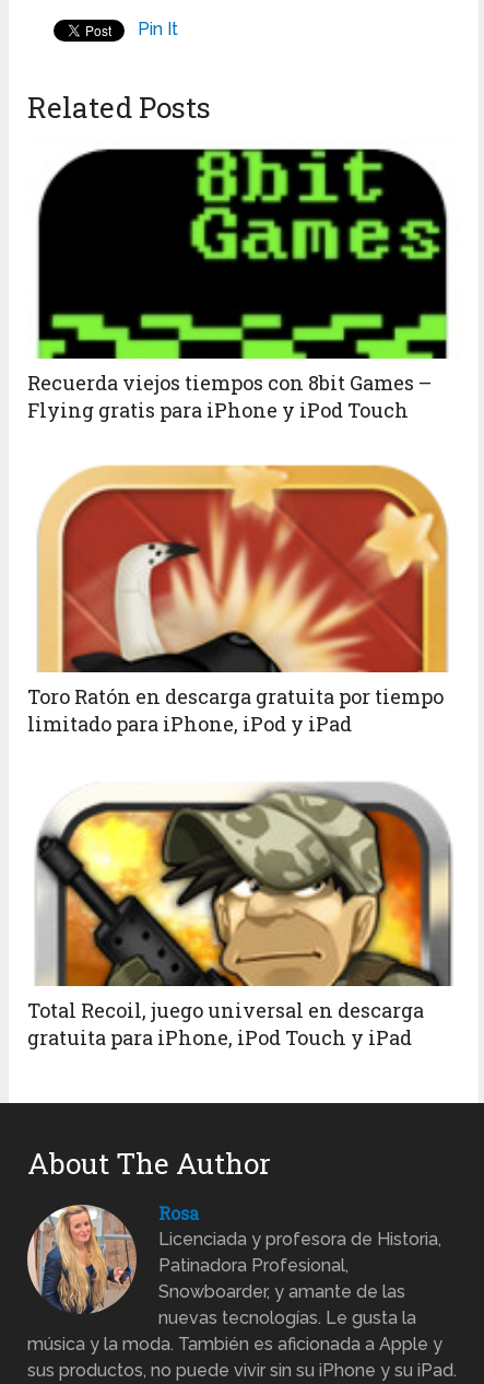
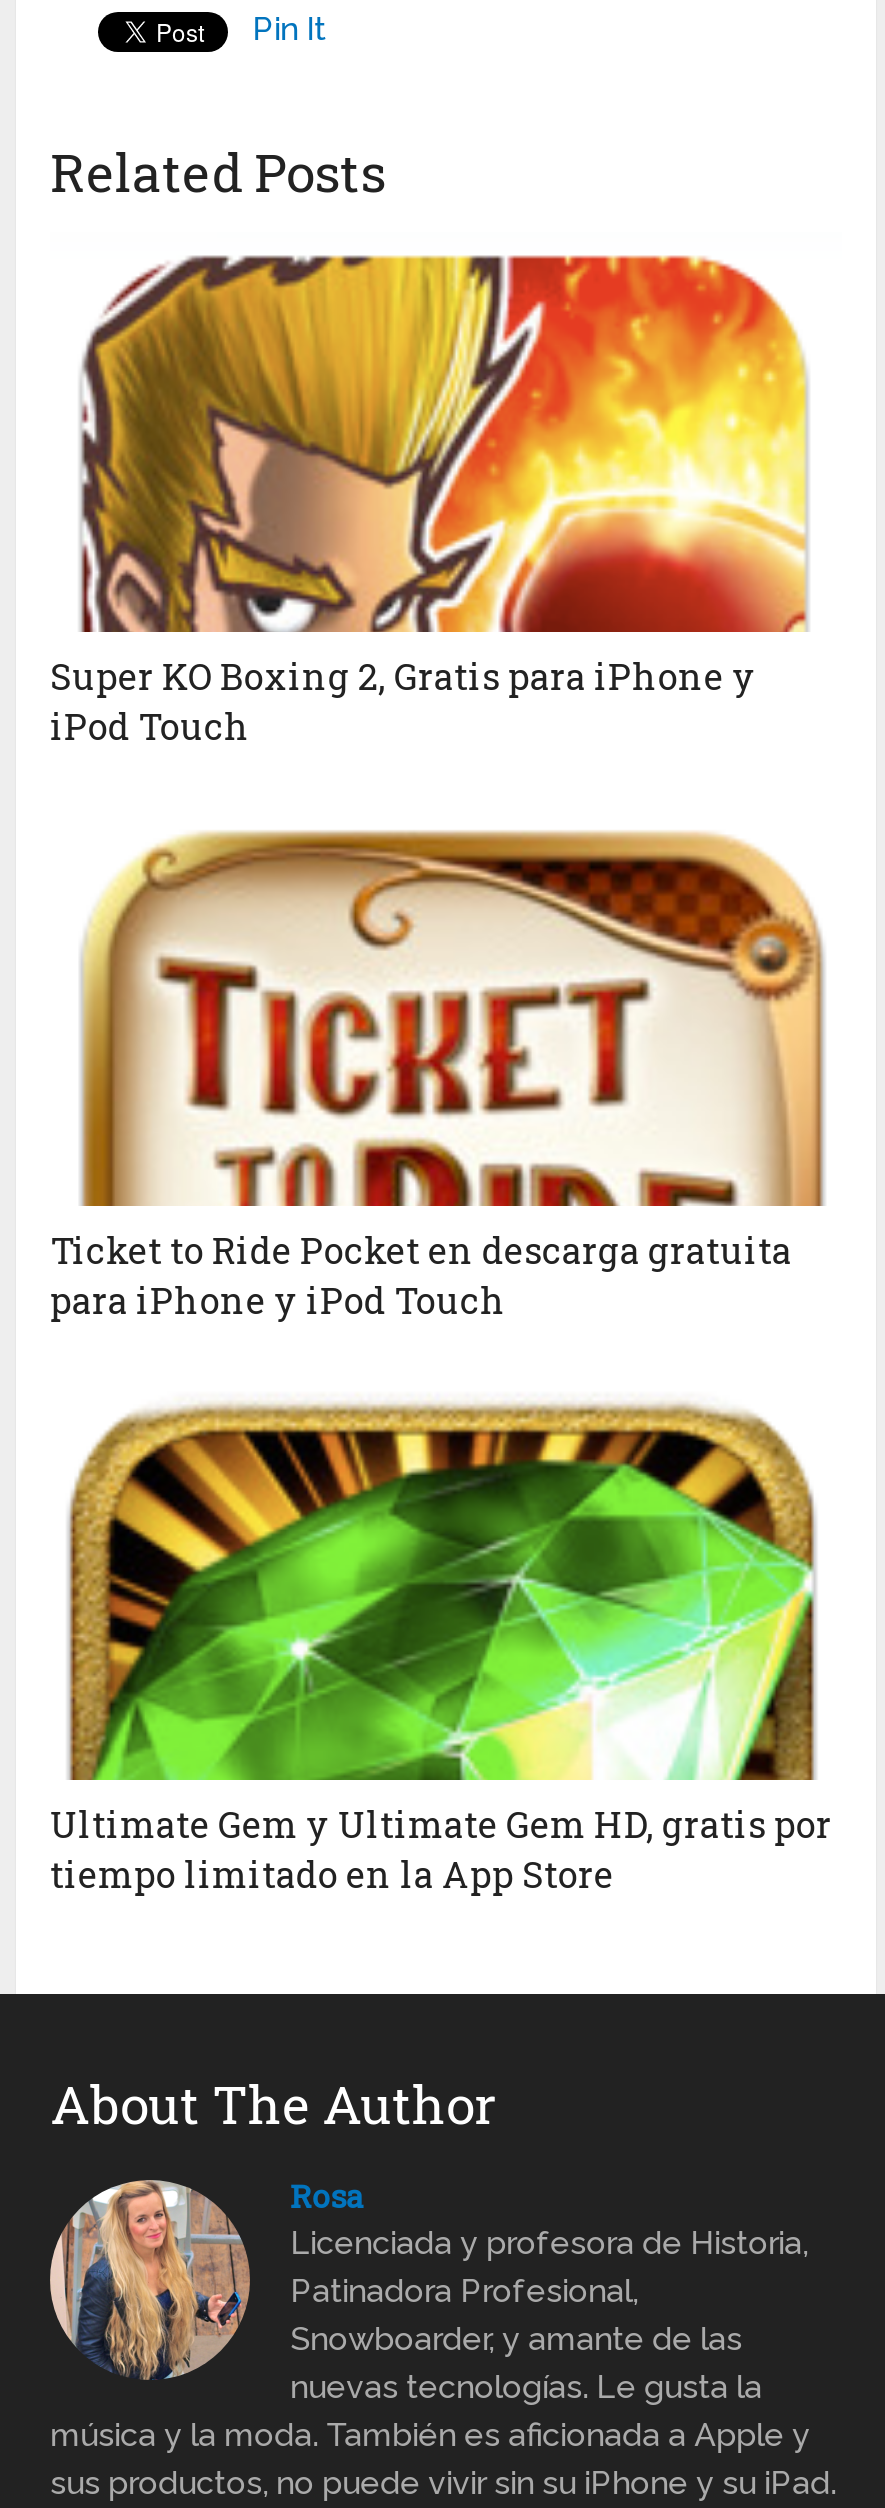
- [image]
- Recuerda viejos tiempos con 8bit Games –
- Flying gratis para iPhone y iPod Touch
+ [image]
+ Super KO Boxing 2, Gratis para iPhone y
+ iPod Touch

- [image]
- Toro Ratón en descarga gratuita por tiempo
- limitado para iPhone, iPod y iPad
+ [image]
+ Ticket to Ride Pocket en descarga gratuita
+ para iPhone y iPod Touch

- [image]
- Total Recoil, juego universal en descarga
- gratuita para iPhone, iPod Touch y iPad
+ [image]
+ Ultimate Gem y Ultimate Gem HD, gratis por
+ tiempo limitado en la App Store
